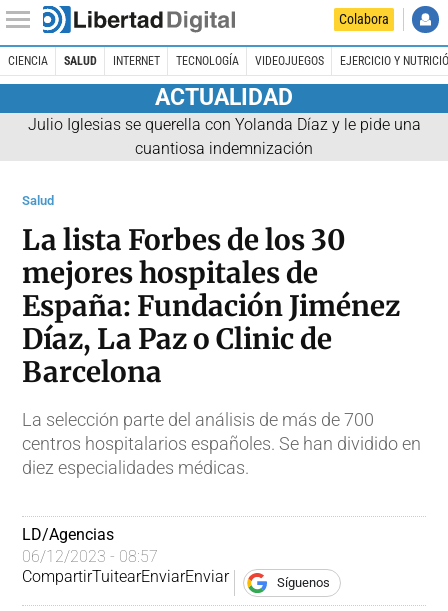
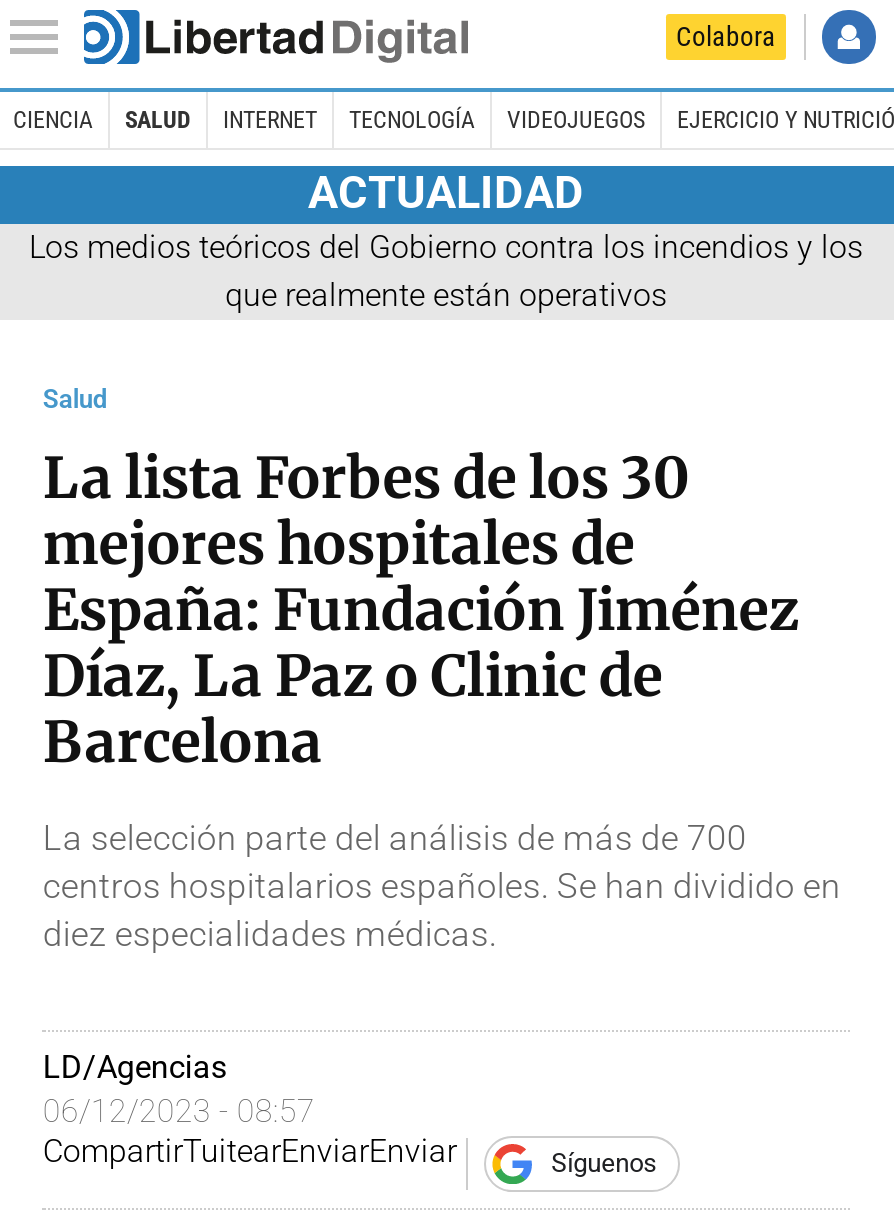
- Julio Iglesias se querella con Yolanda Díaz y le pide una
- cuantiosa indemnización
+ Los medios teóricos del Gobierno contra los incendios y los
+ que realmente están operativos
